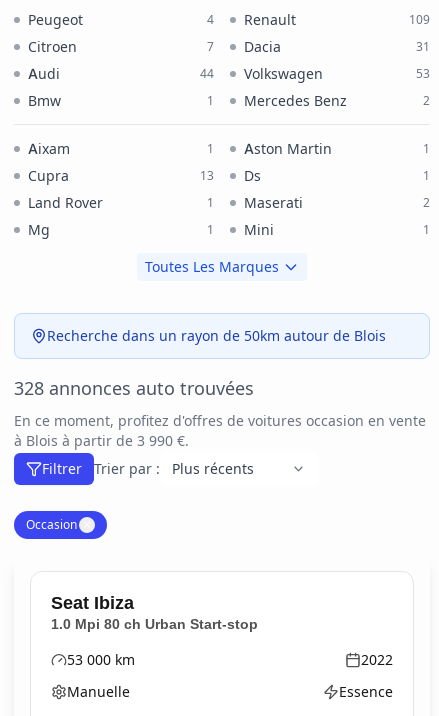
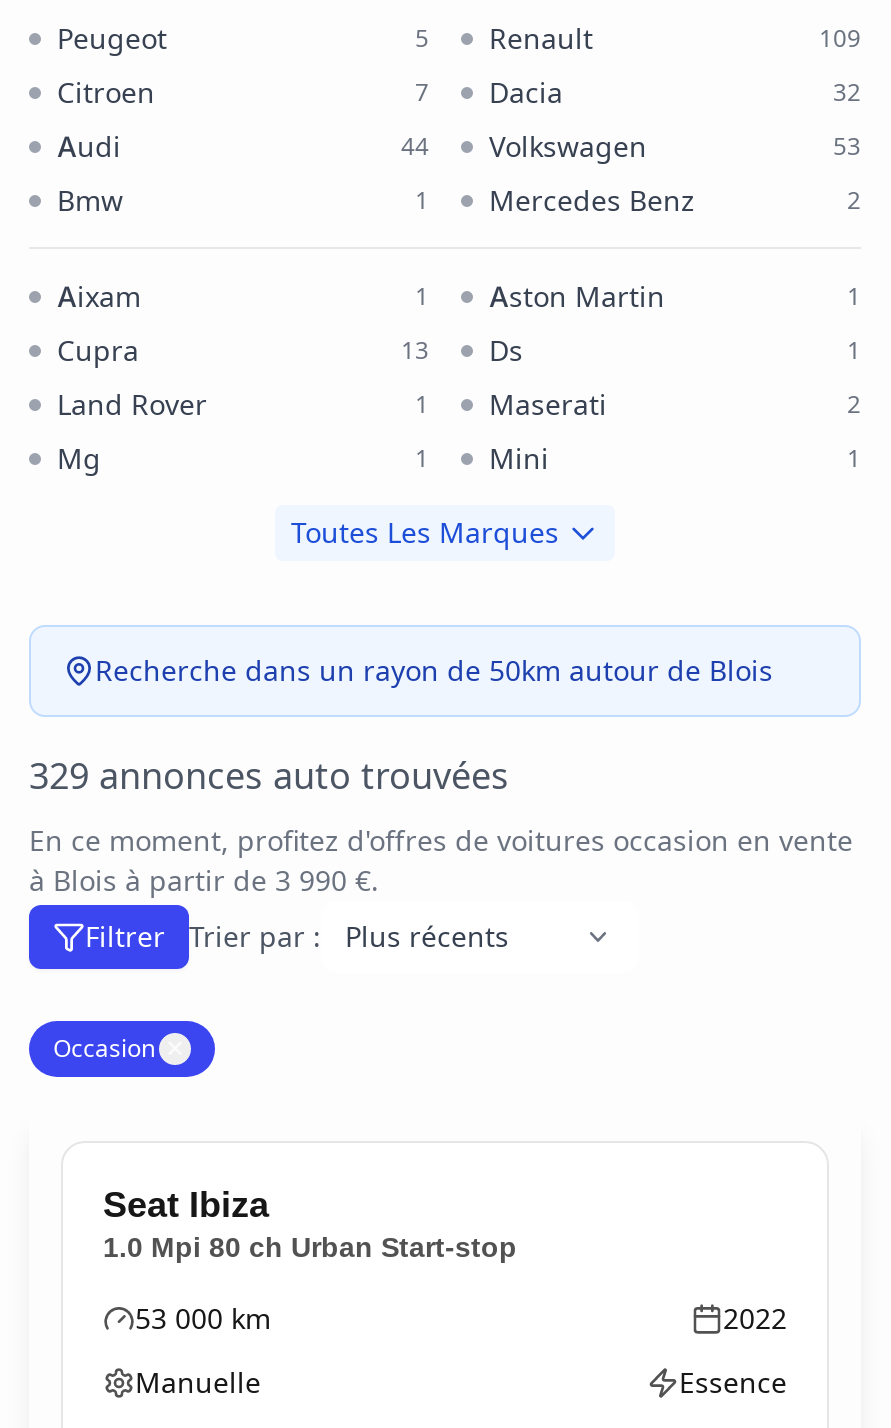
- 4 Renault
+ 5 Renault

- 31
+ 32

- 328 annonces auto trouvées
+ 329 annonces auto trouvées
